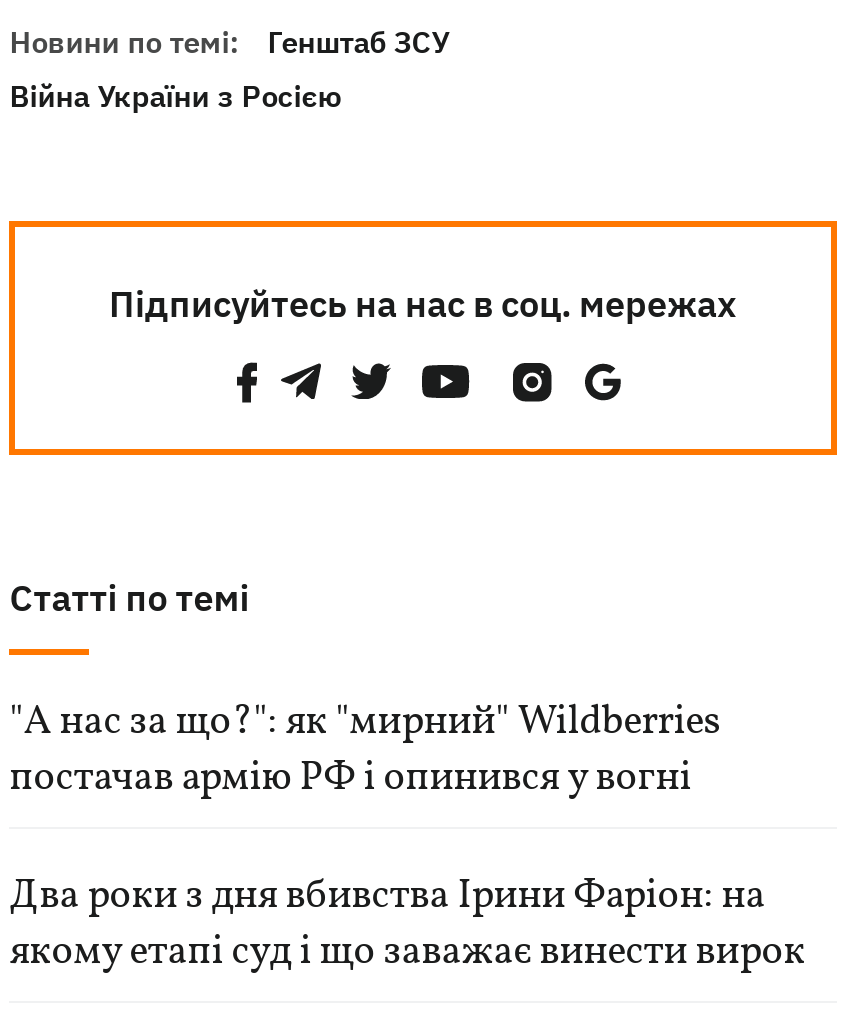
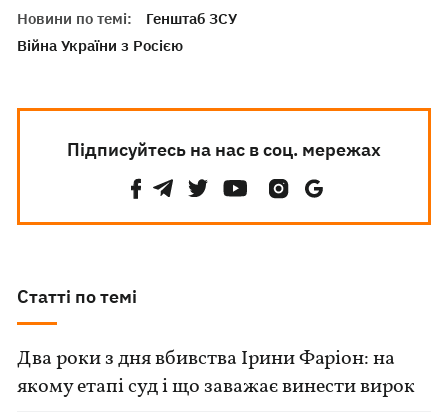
- "А нас за що?": як "мирний" Wildberries
- постачав армію РФ і опинився у вогні
